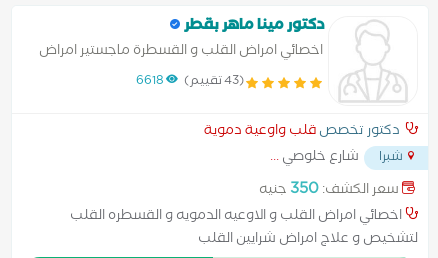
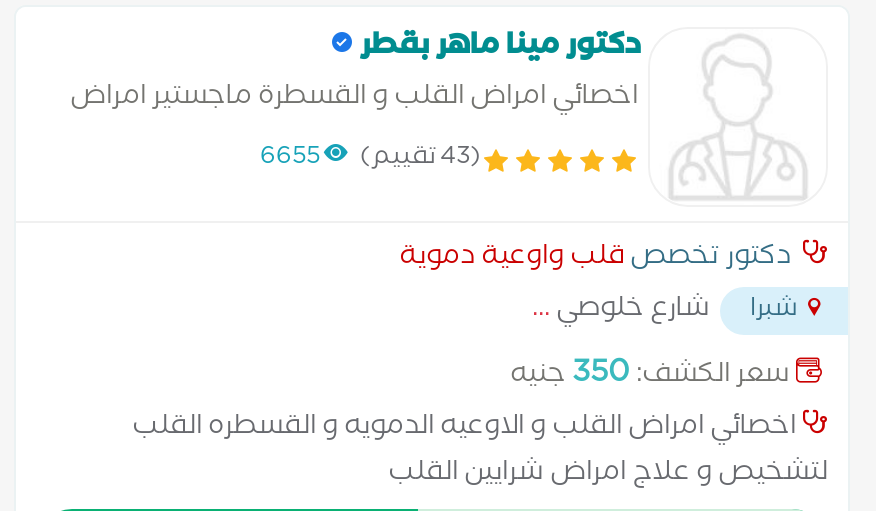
- 6618
+ 6655
